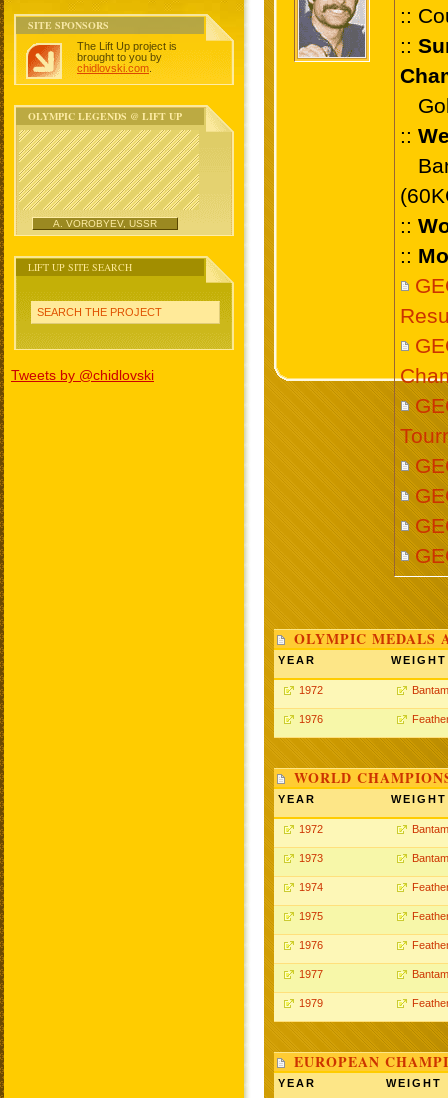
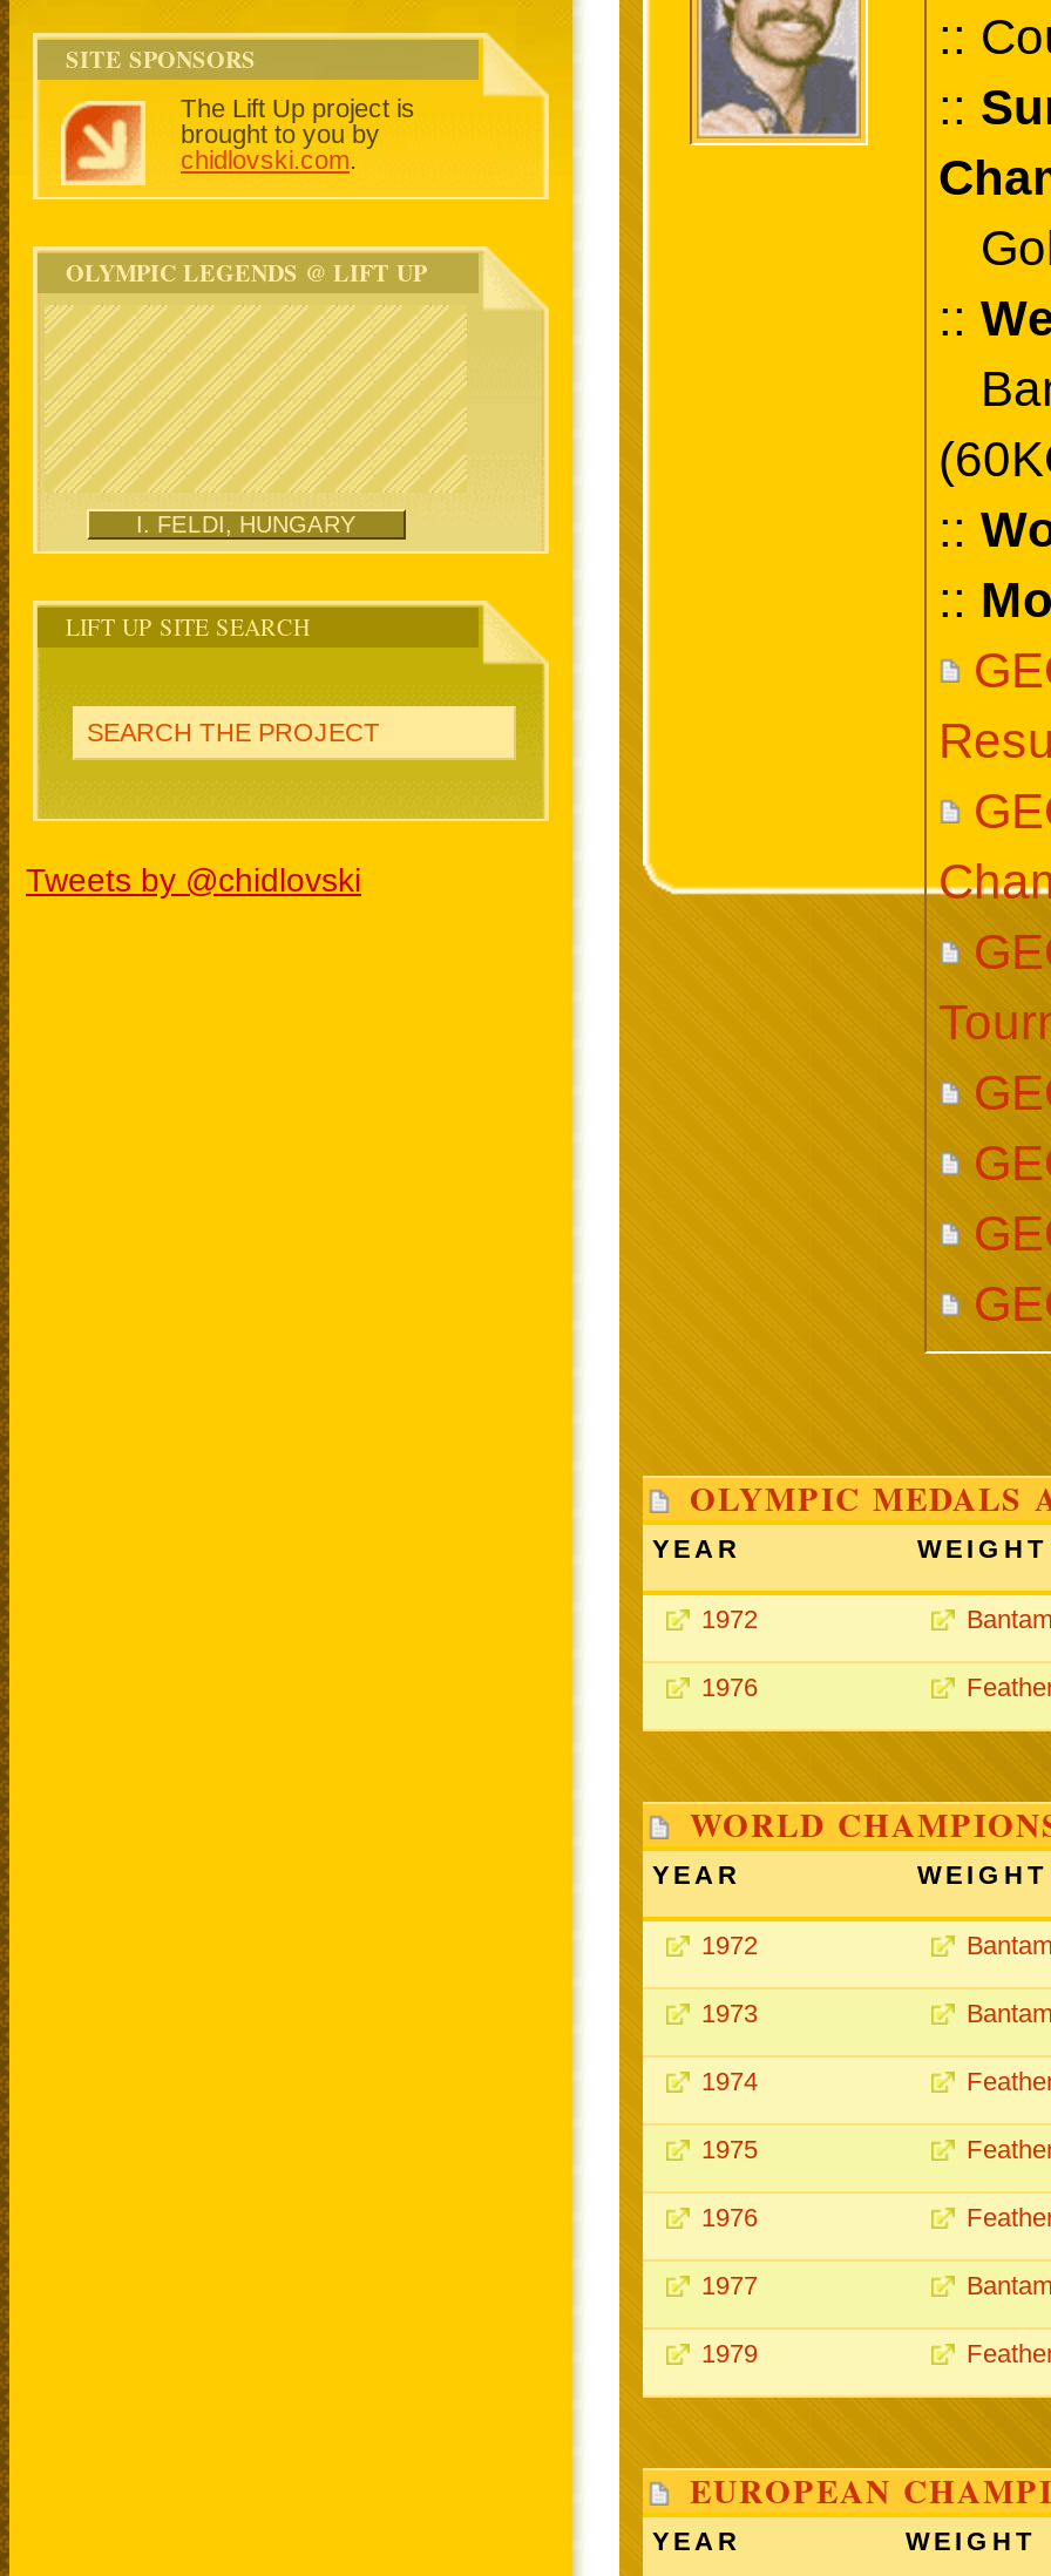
- A. VOROBYEV, USSR
+ I. FELDI, HUNGARY
